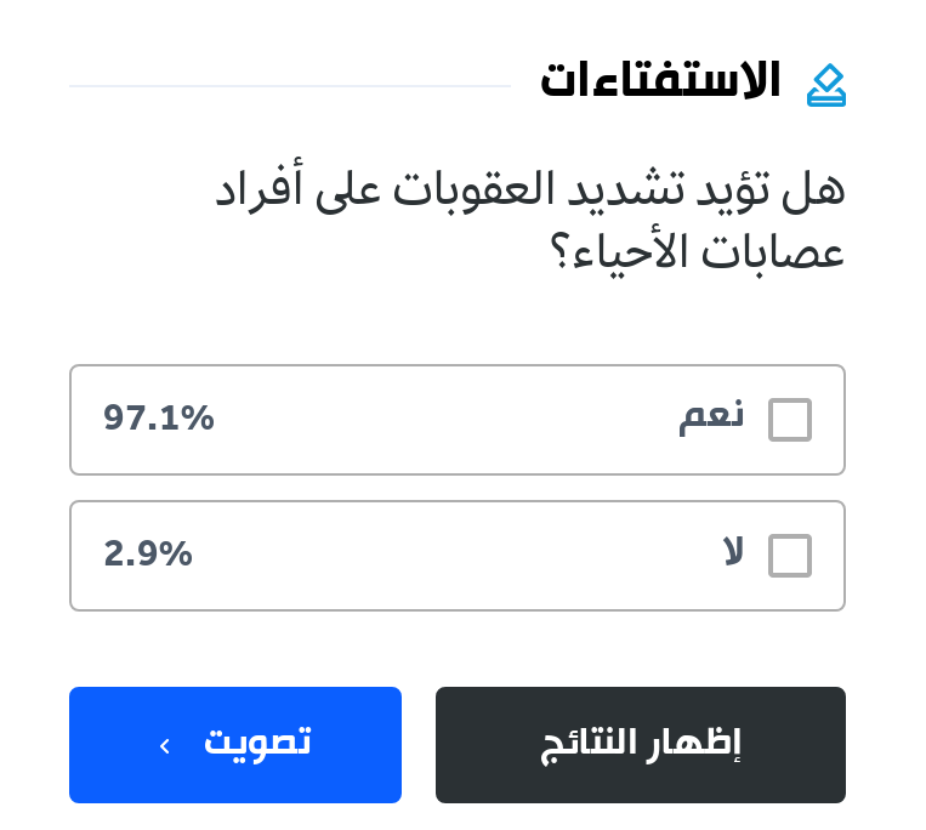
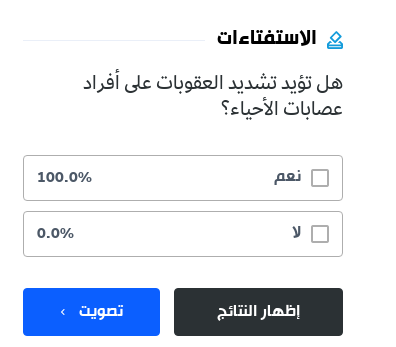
- 97.1%
+ 100.0%

- 2.9%
+ 0.0%
